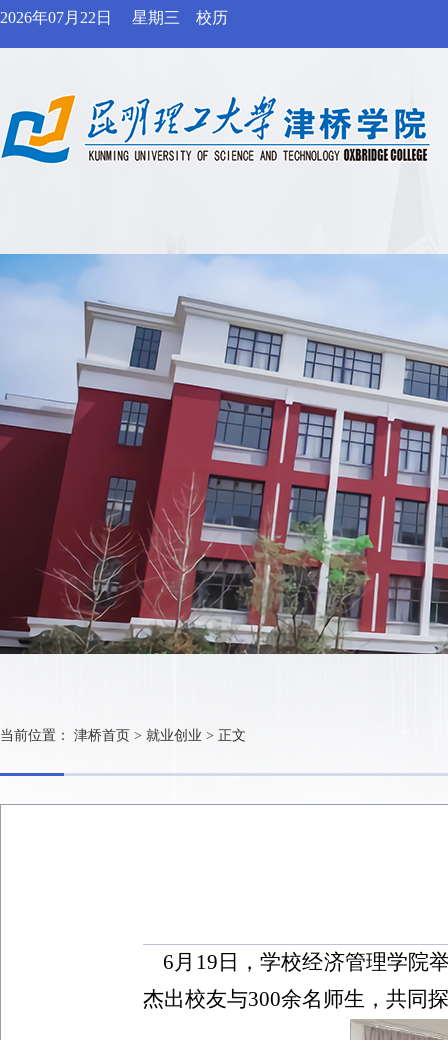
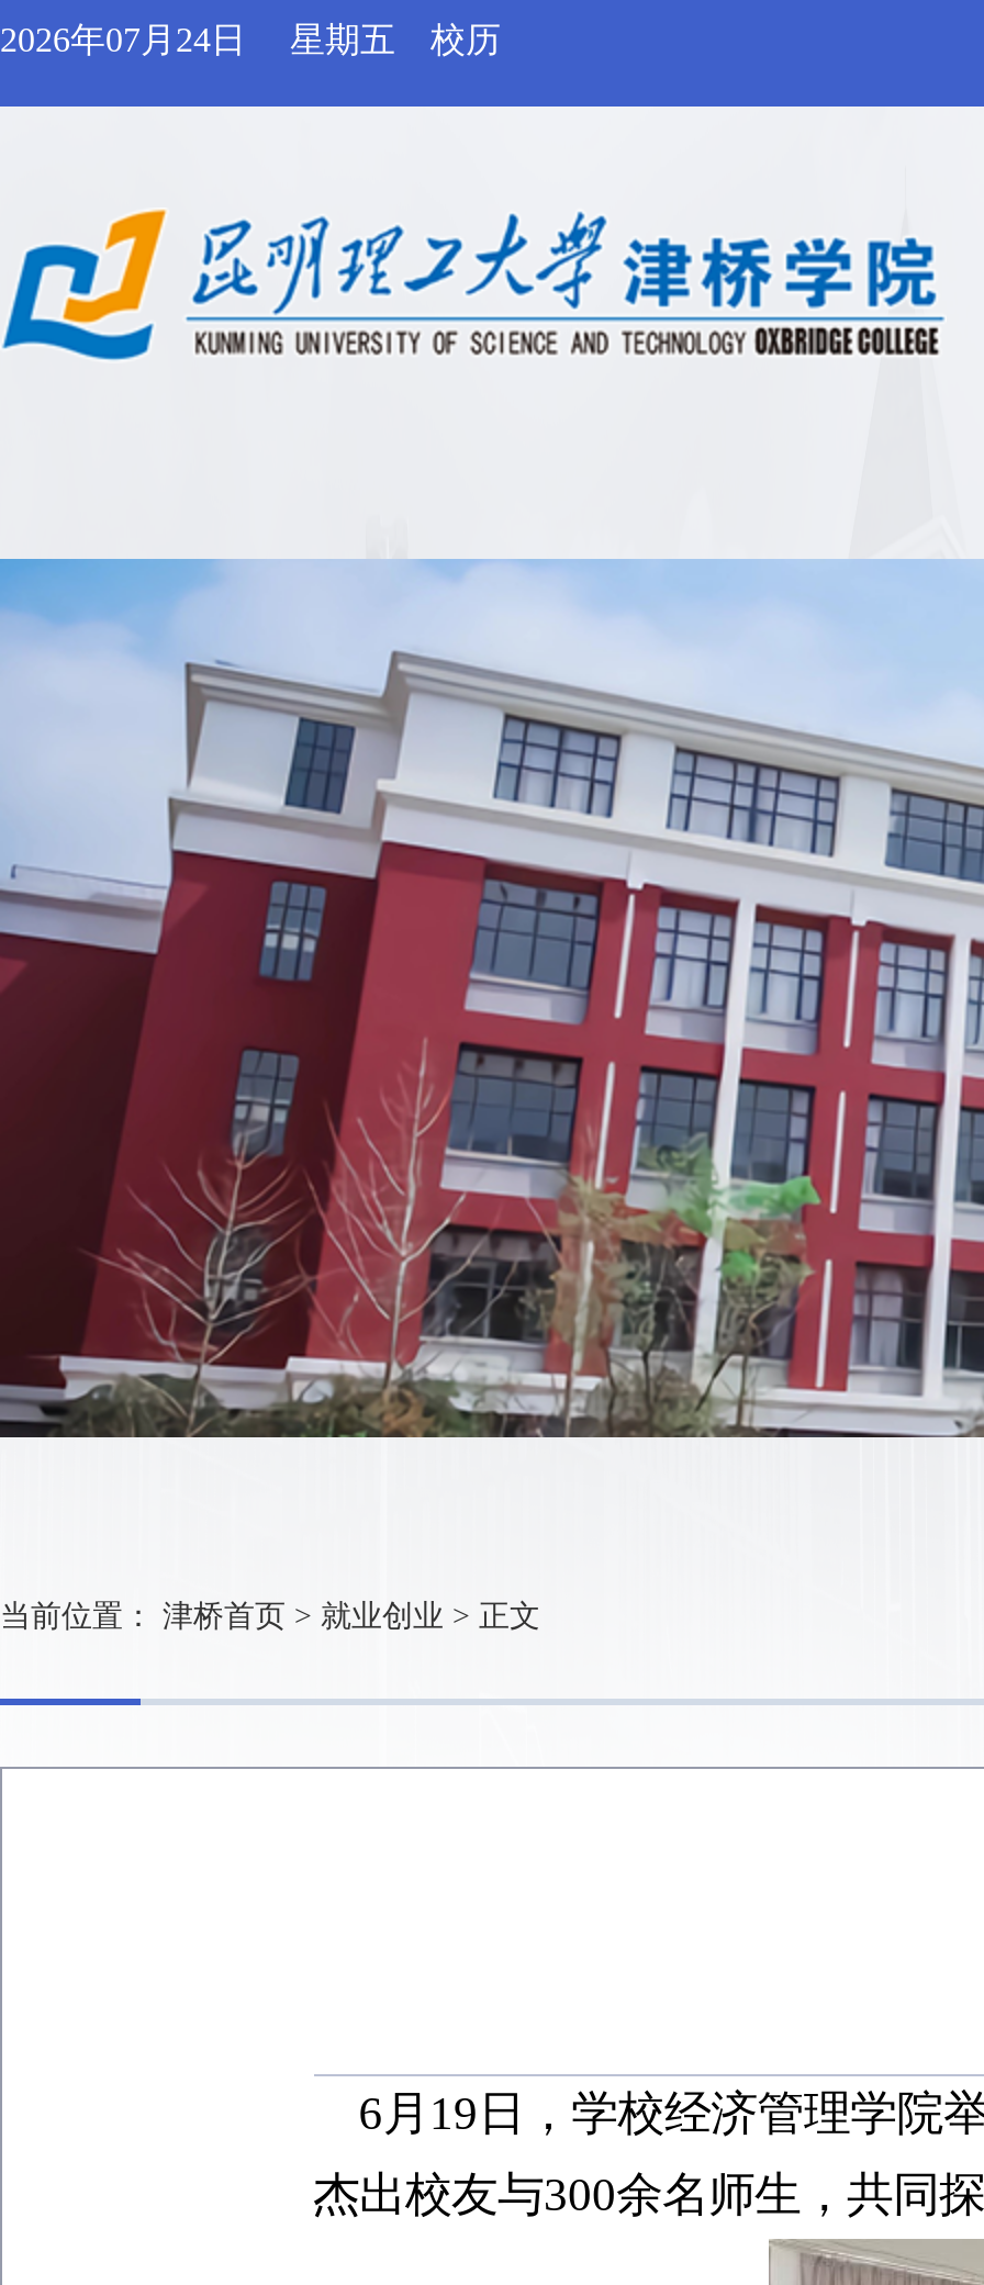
- 2026年07月22日
+ 2026年07月24日

- 星期三
+ 星期五
